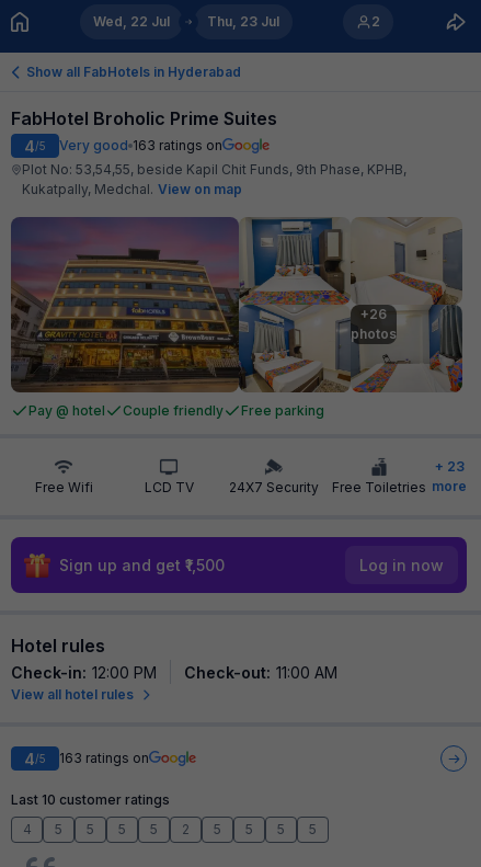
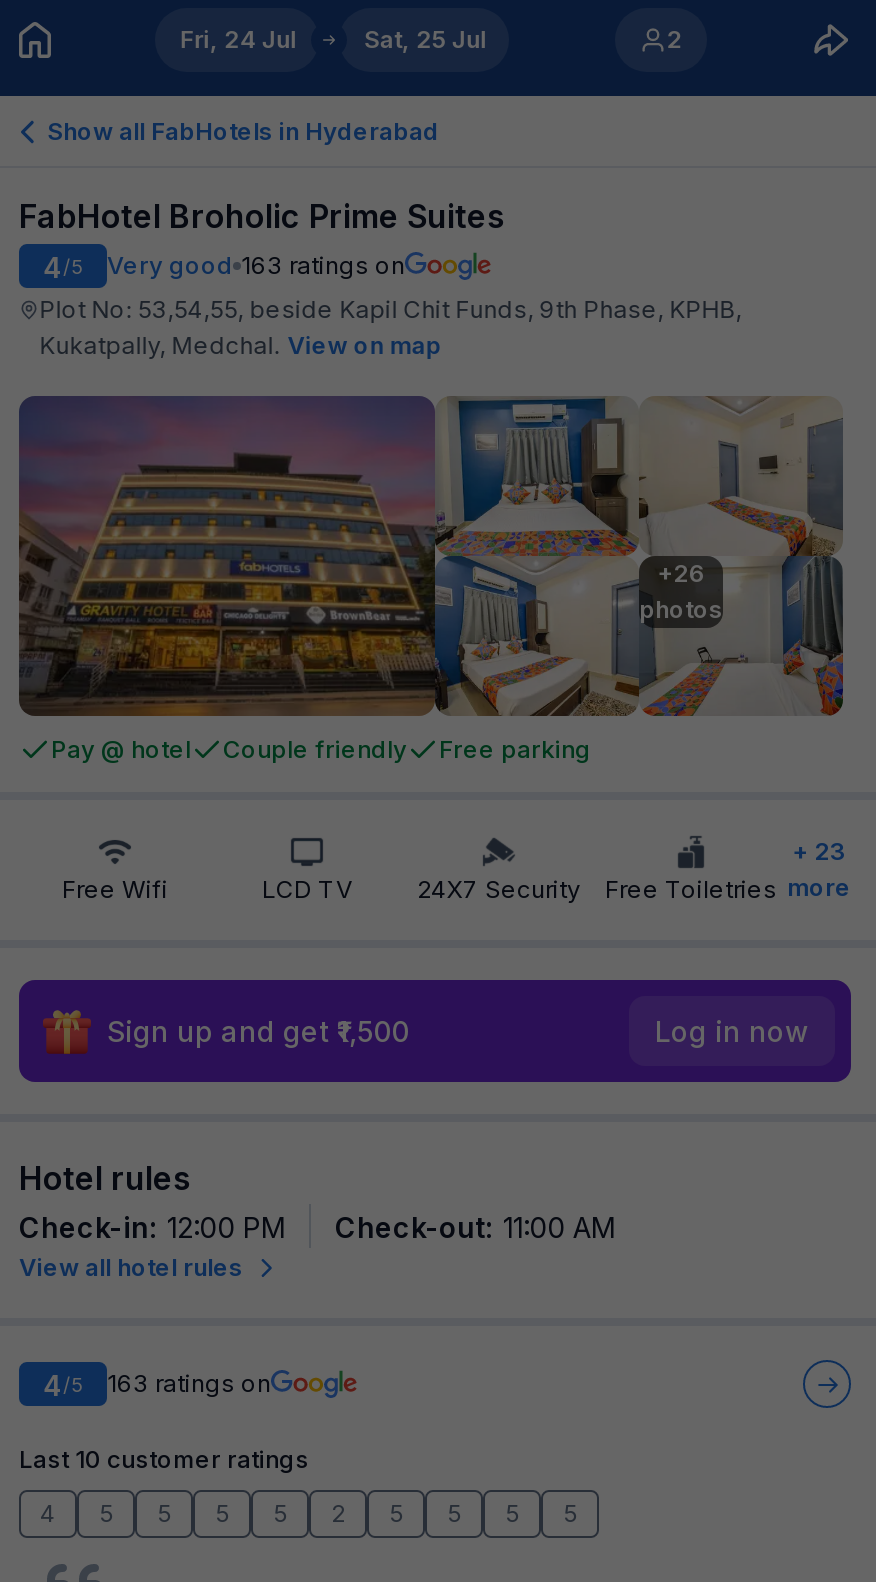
- Wed, 22 Jul
+ Fri, 24 Jul

- Thu, 23 Jul
+ Sat, 25 Jul
